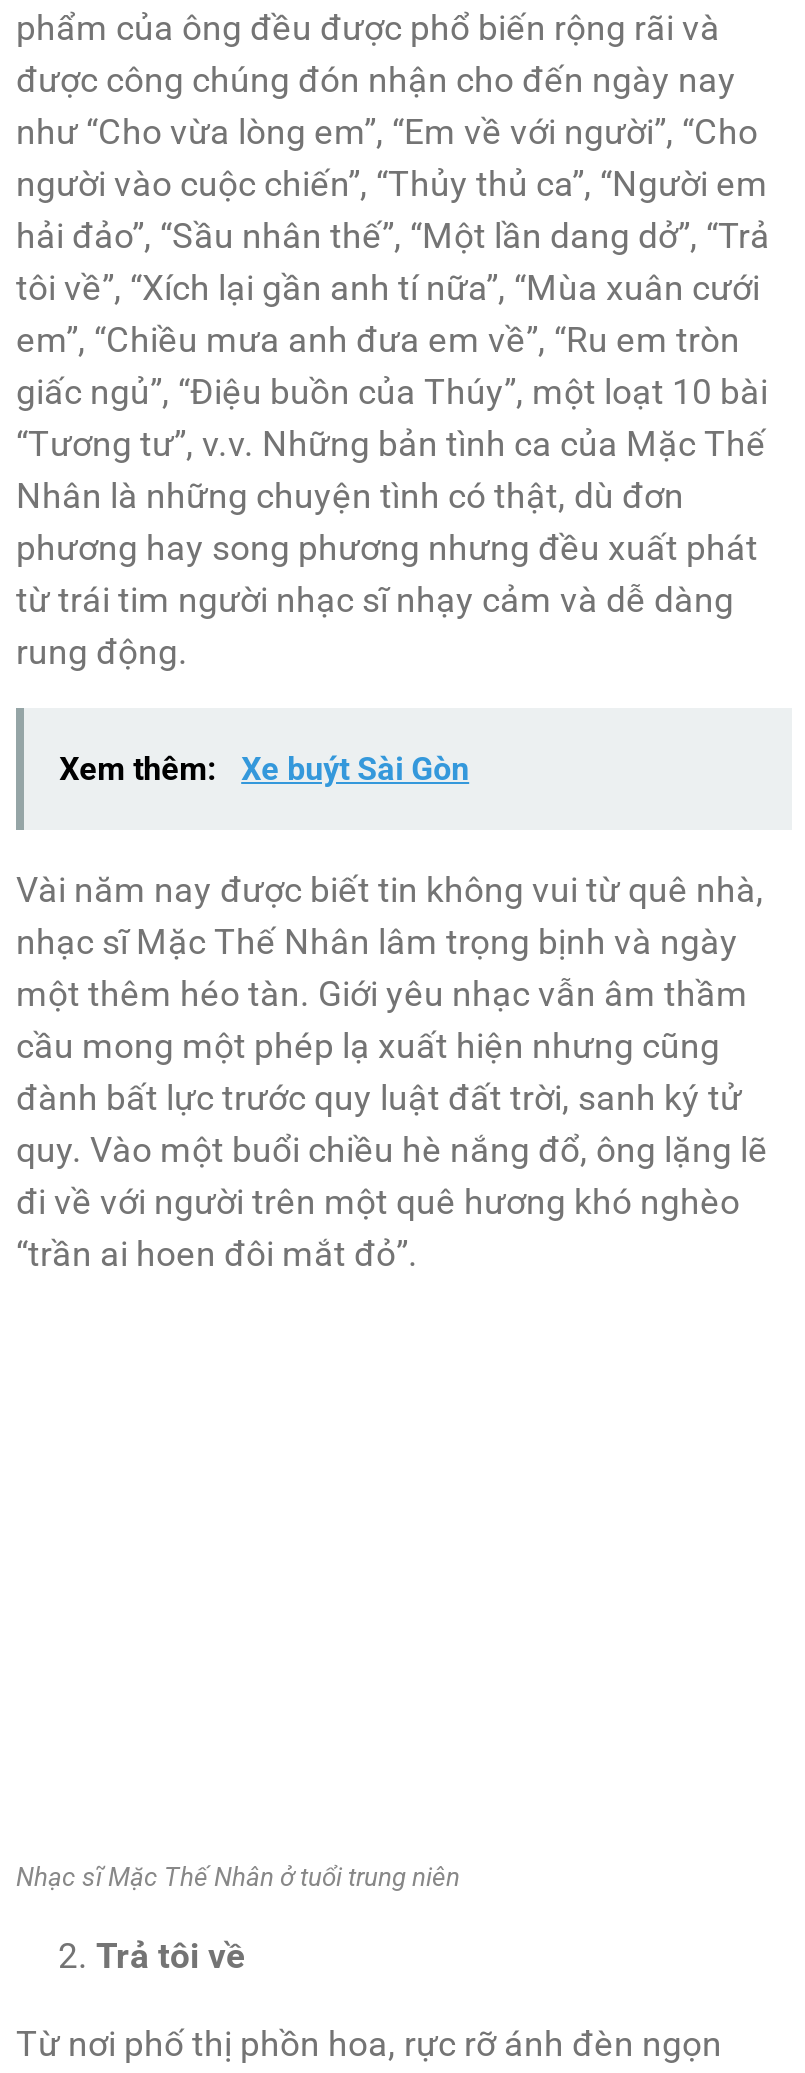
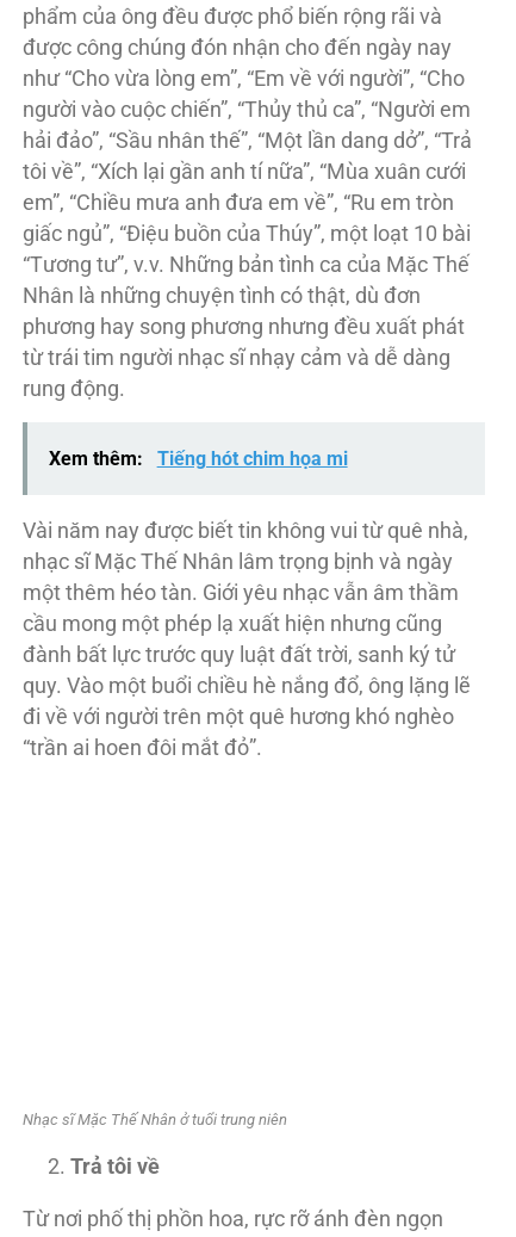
- Xem thêm: Xe buýt Sài Gòn
+ Xem thêm: Tiếng hót chim họa mi
